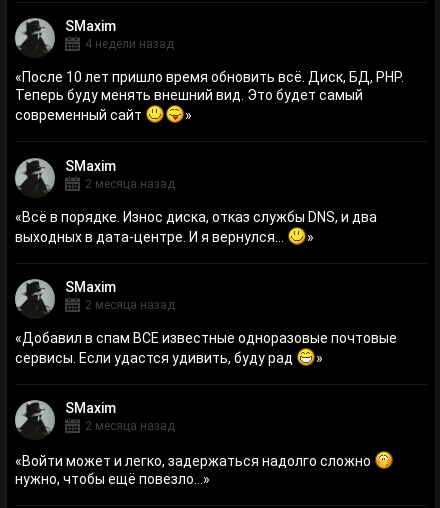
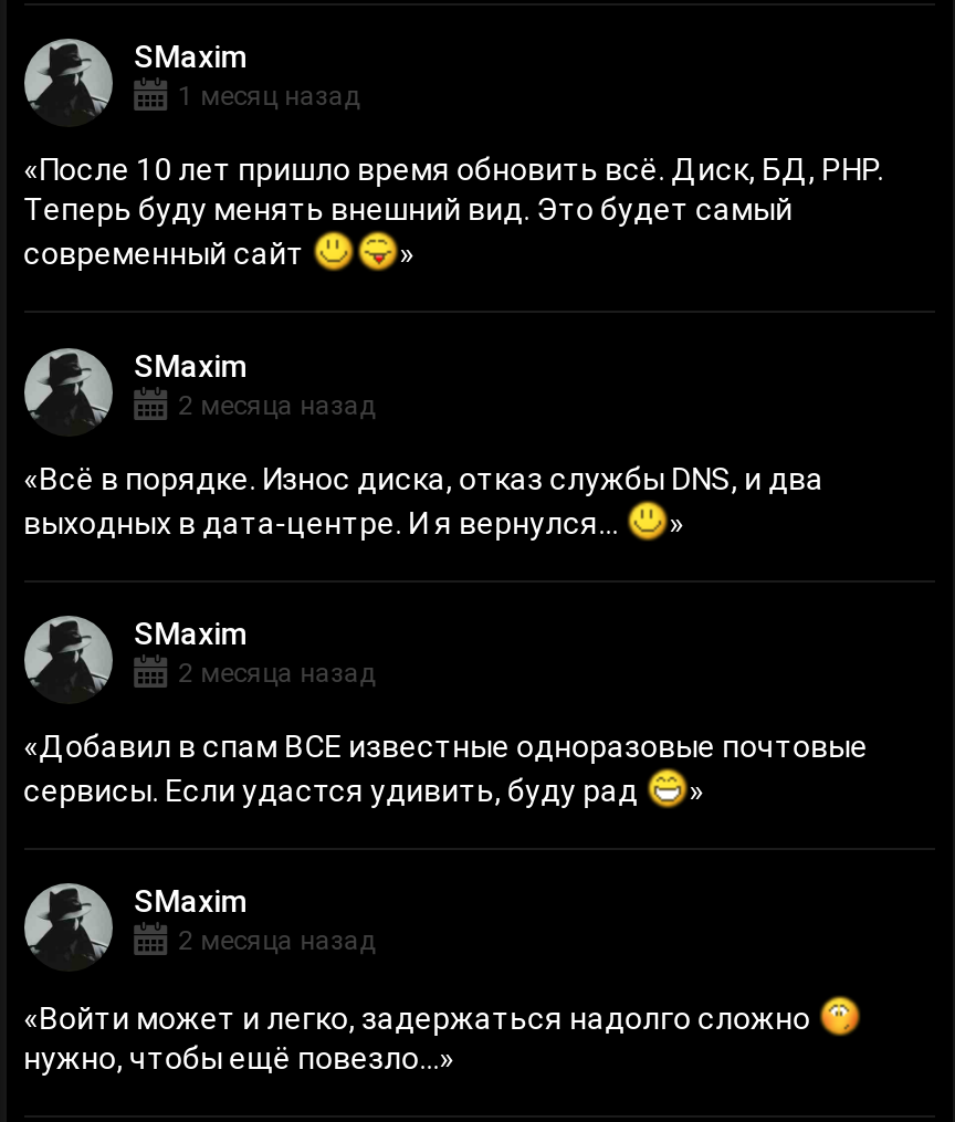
- 4 недели назад
+ 1 месяц назад
